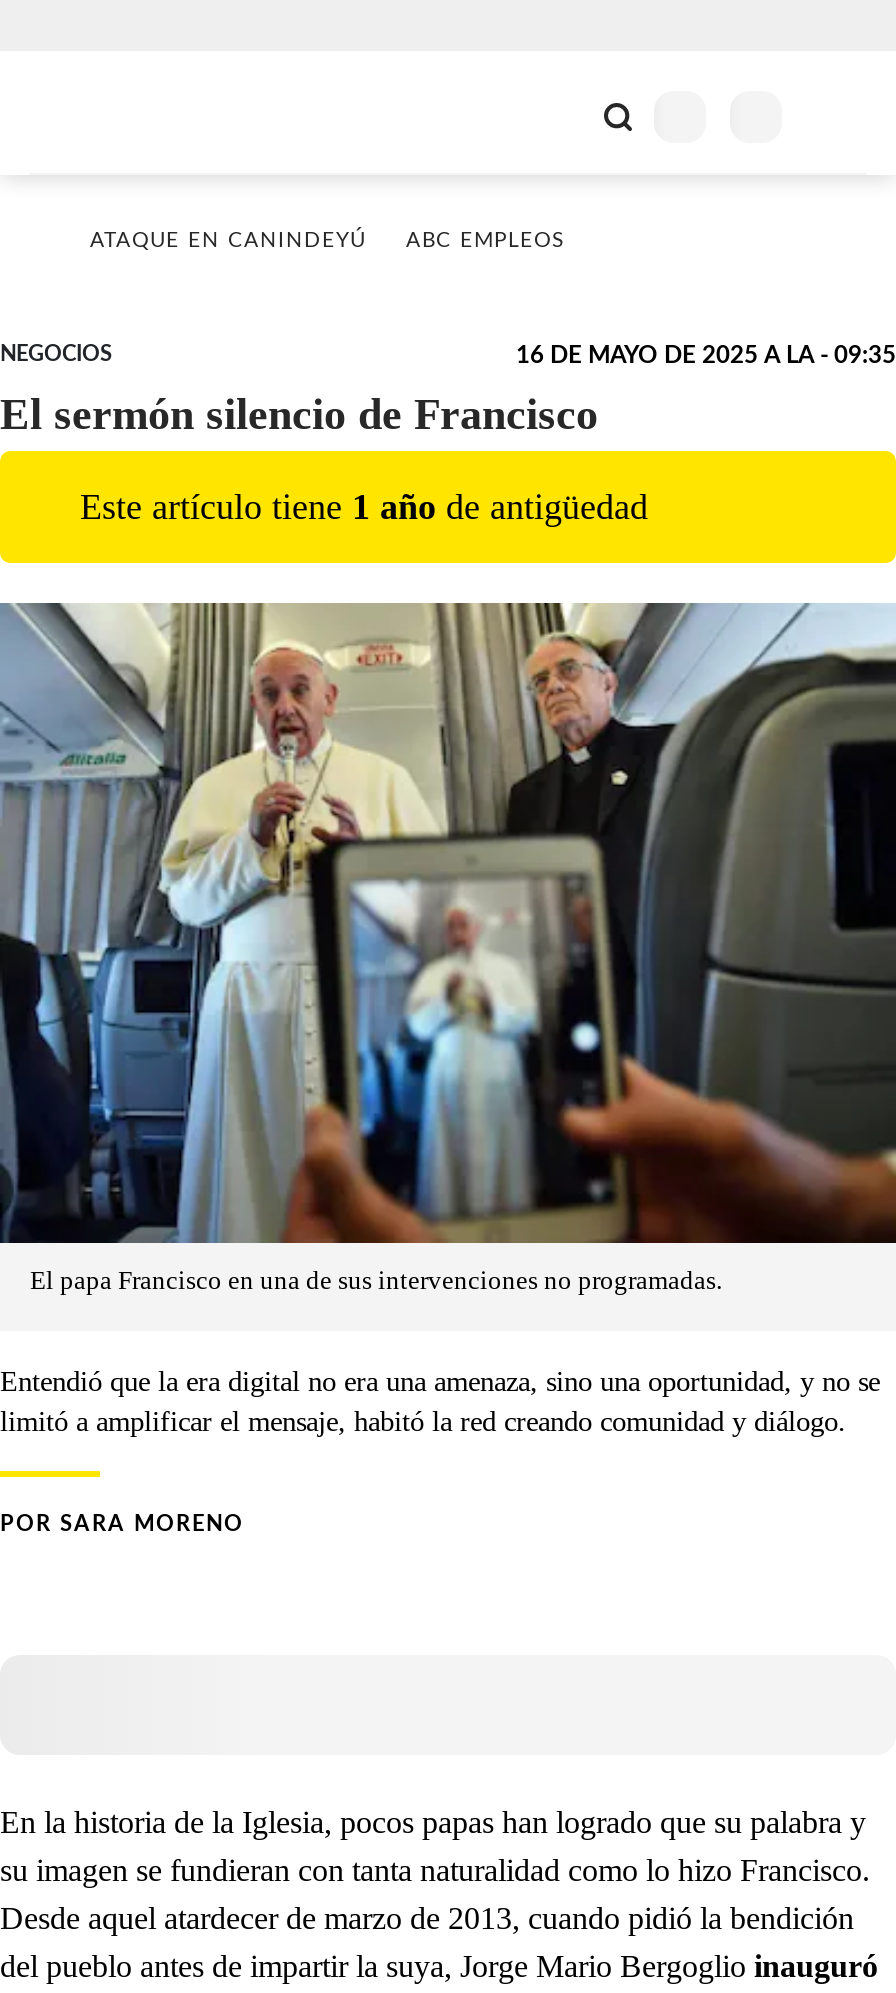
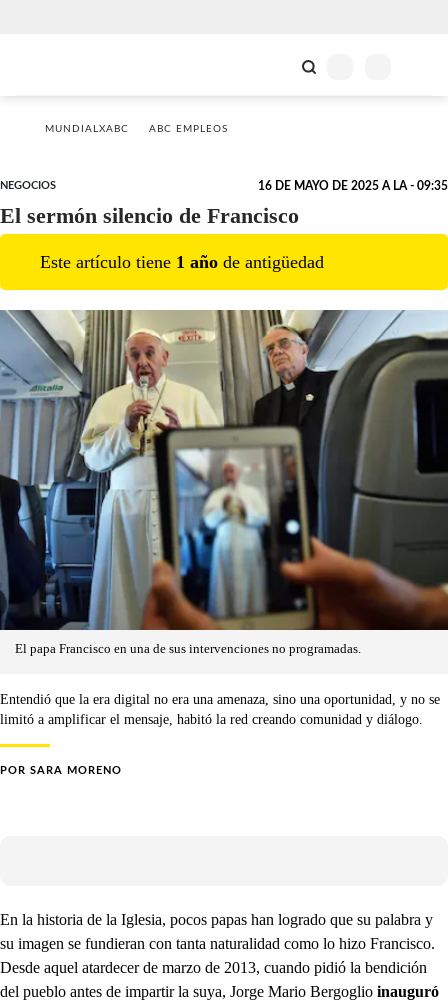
- ATAQUE EN CANINDEYÚ
+ MUNDIALXABC
